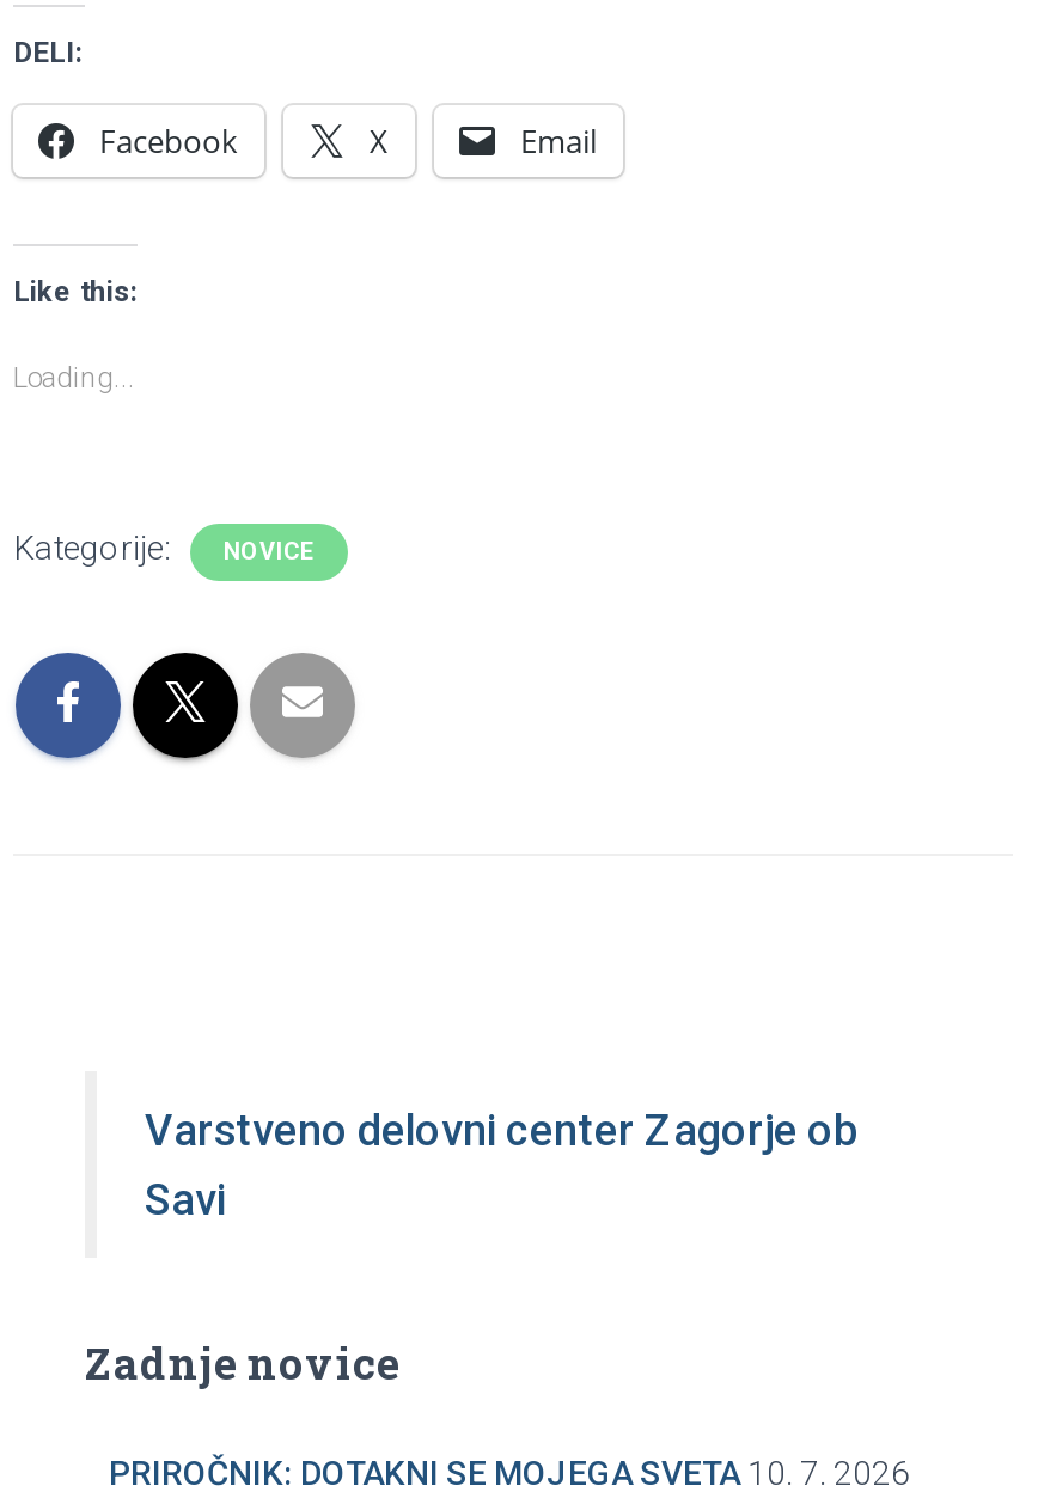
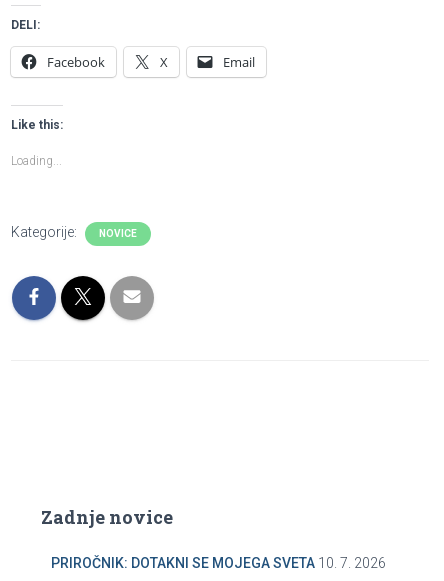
- Varstveno delovni center Zagorje ob
- Savi
